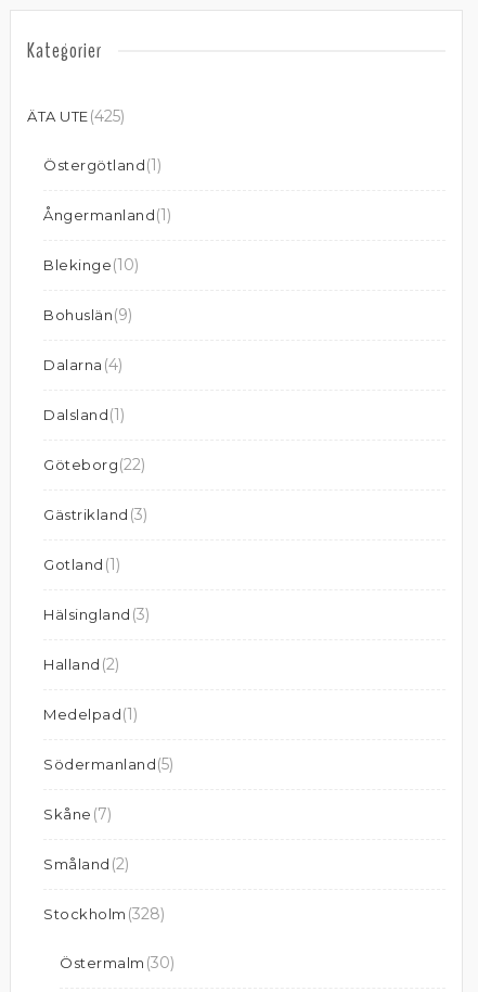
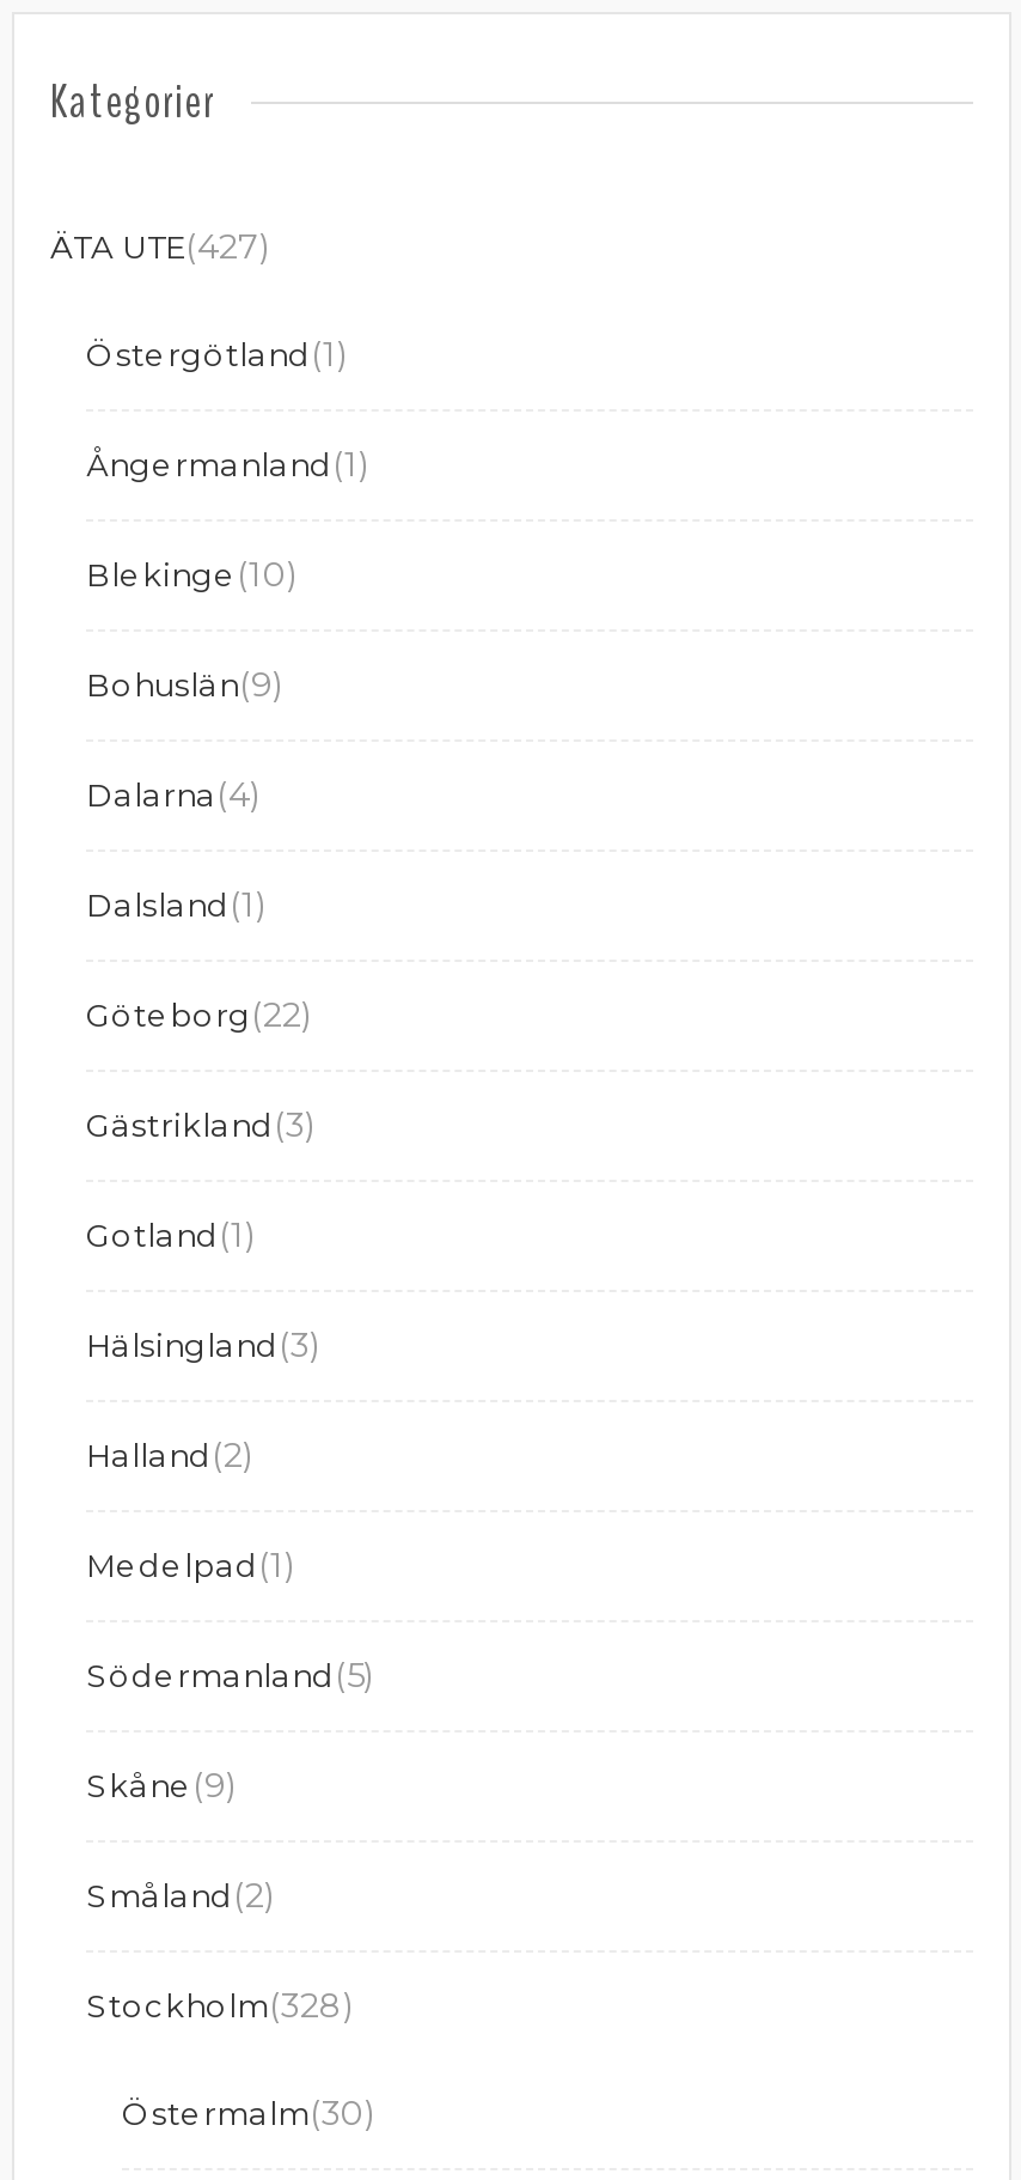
- ÄTA UTE(425)
+ ÄTA UTE(427)

- Skåne (7)
+ Skåne (9)
